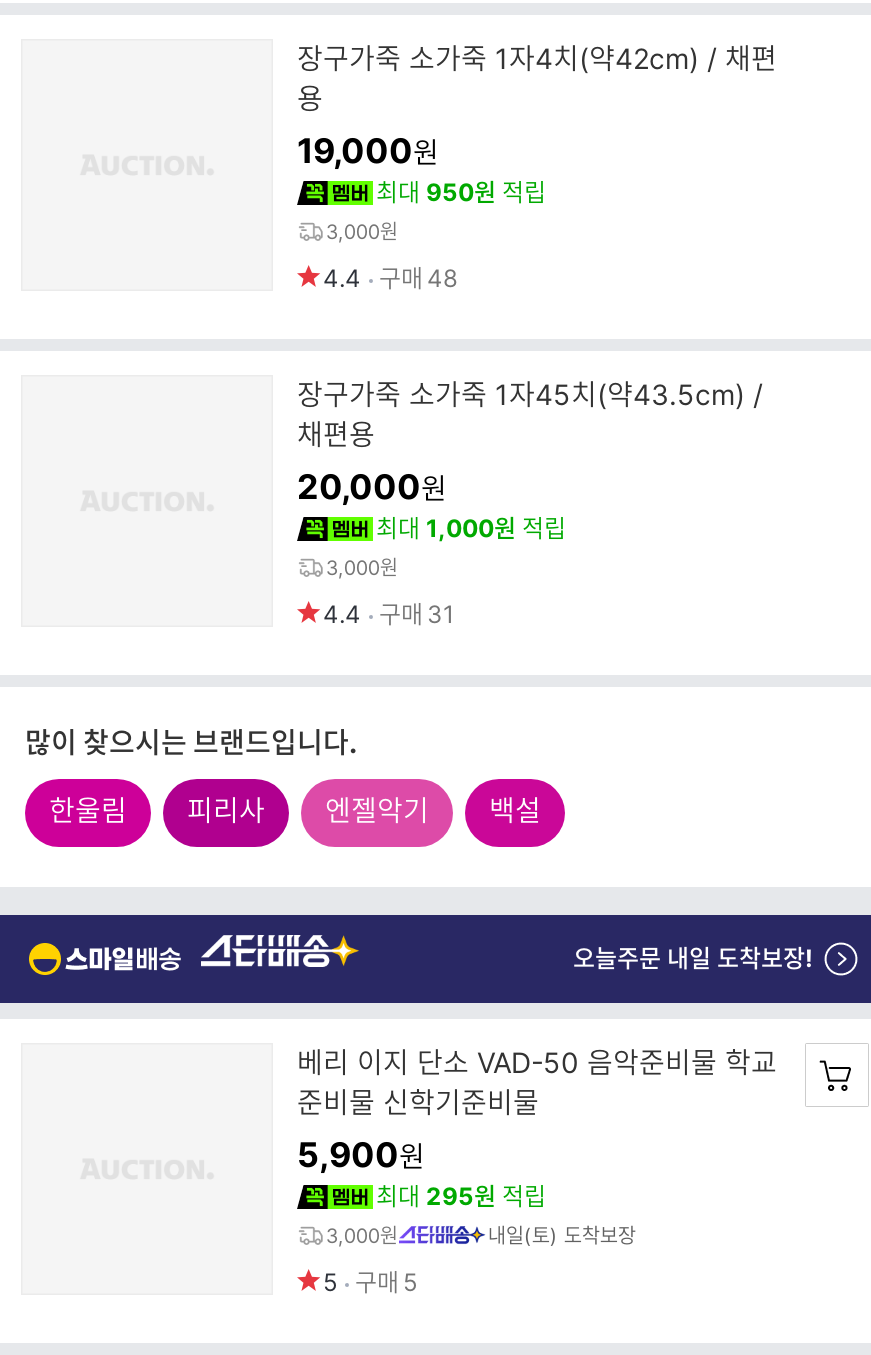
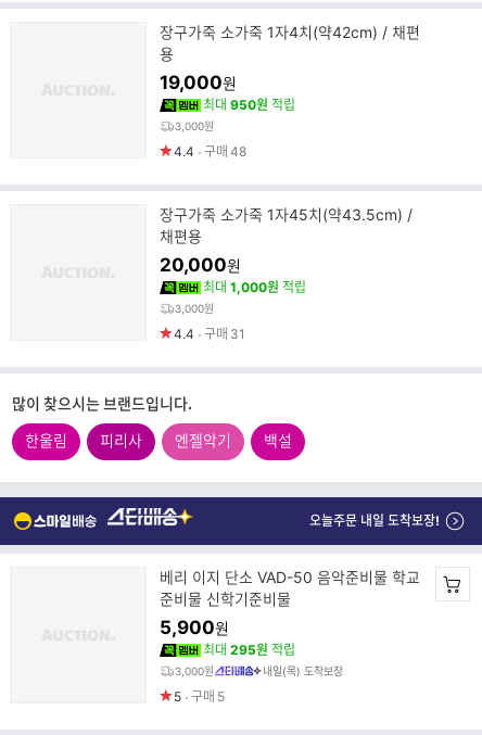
- 내일(토) 도착보장
+ 내일(목) 도착보장
